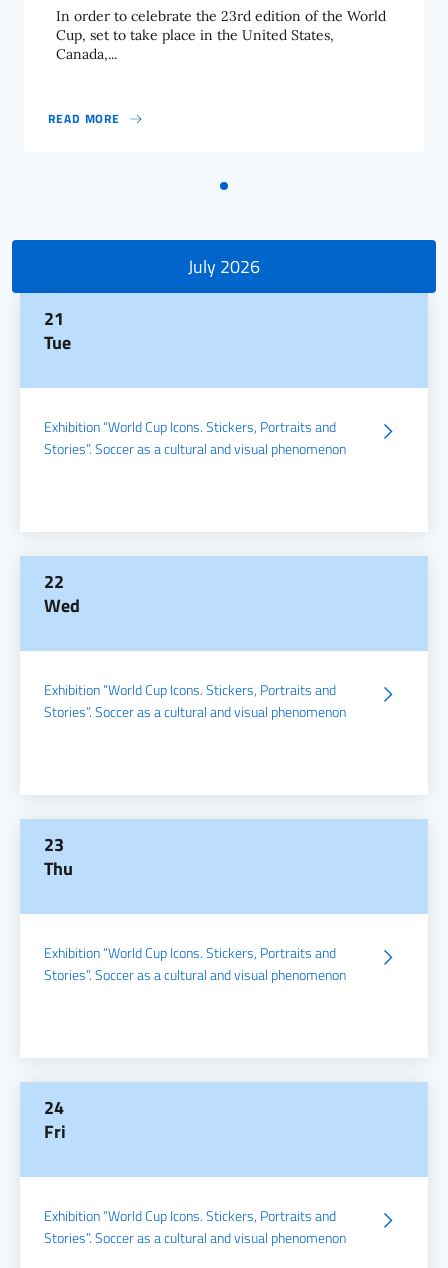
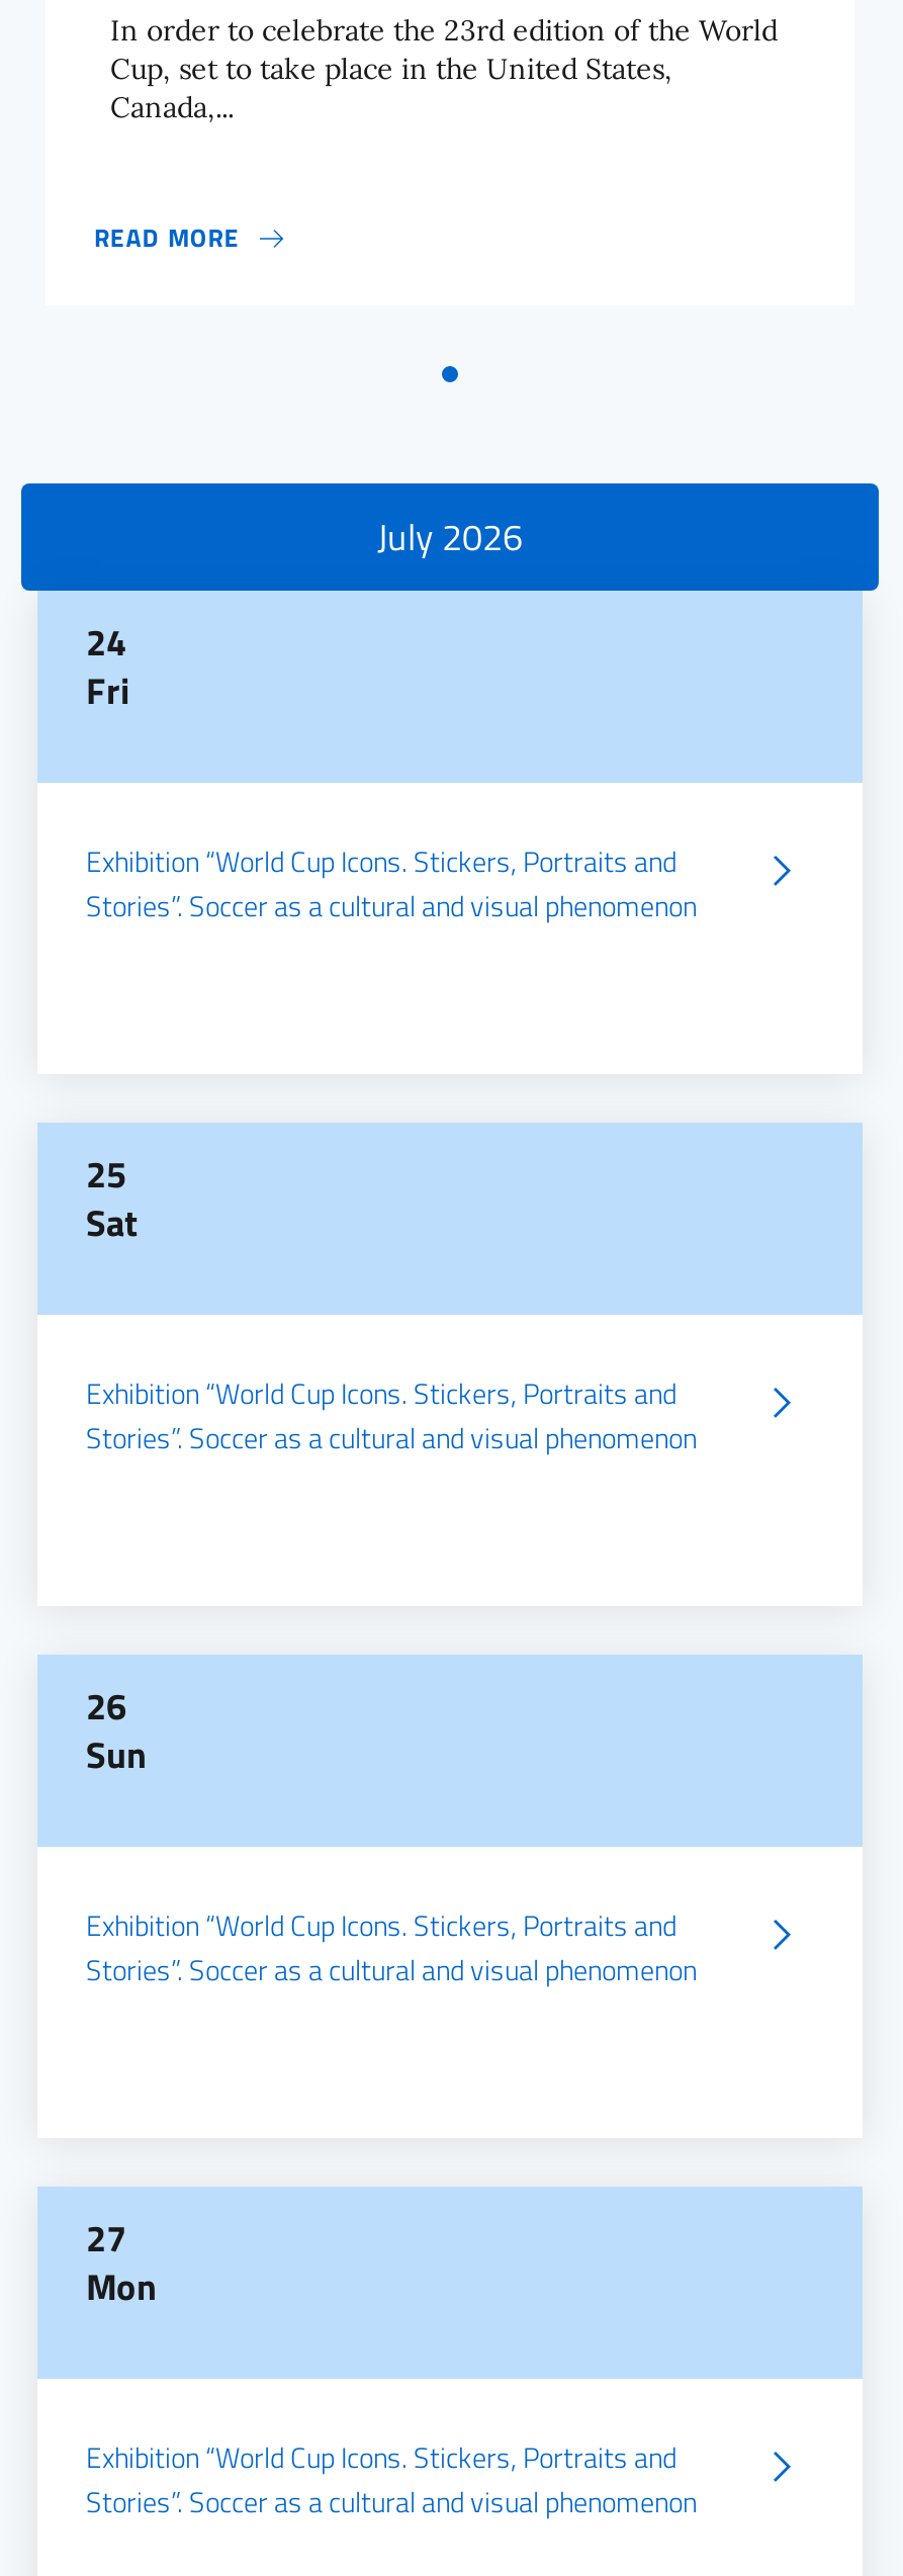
- 21
- Tue
+ 24
+ Fri

- 22
- Wed
+ 25
+ Sat

- 23
- Thu
+ 26
+ Sun

- 24
- Fri
+ 27
+ Mon
